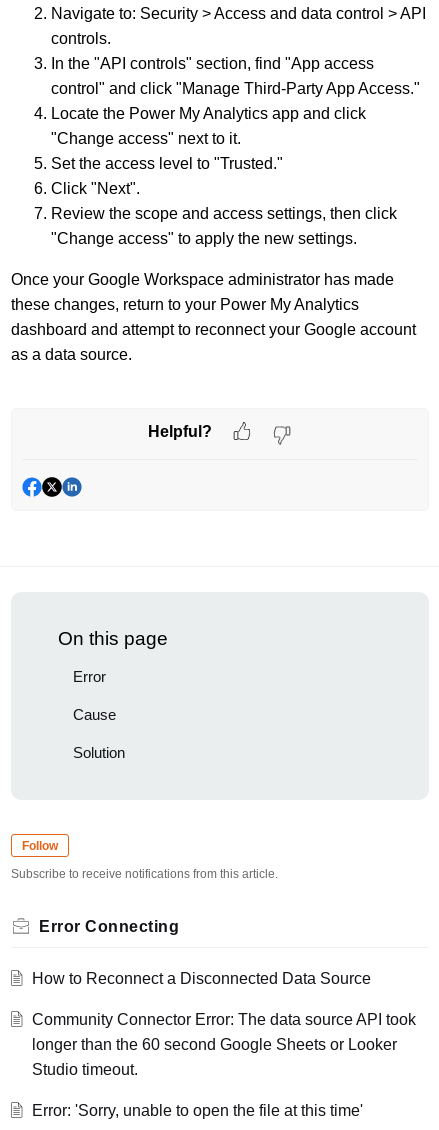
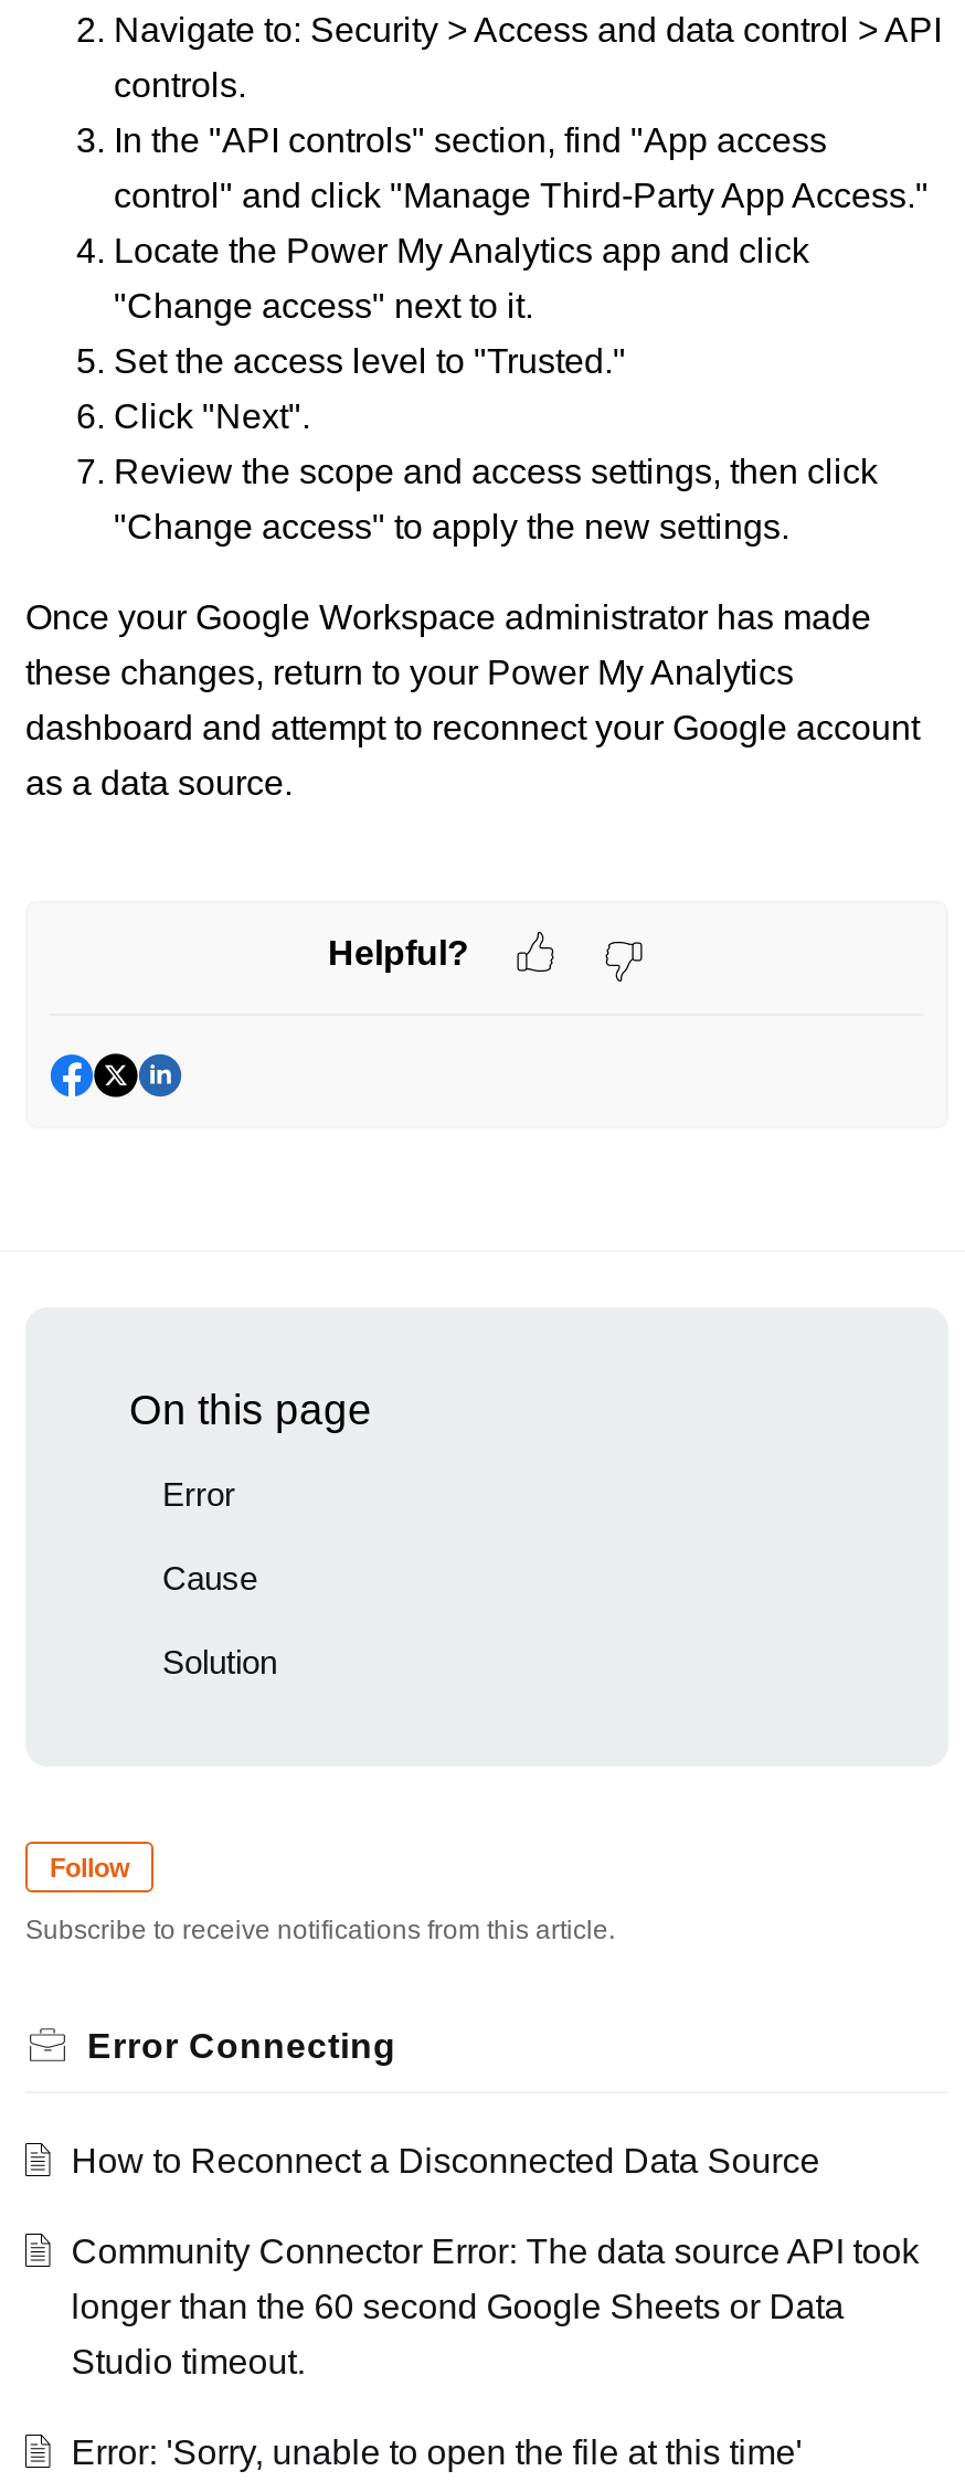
- longer than the 60 second Google Sheets or Looker
+ longer than the 60 second Google Sheets or Data
